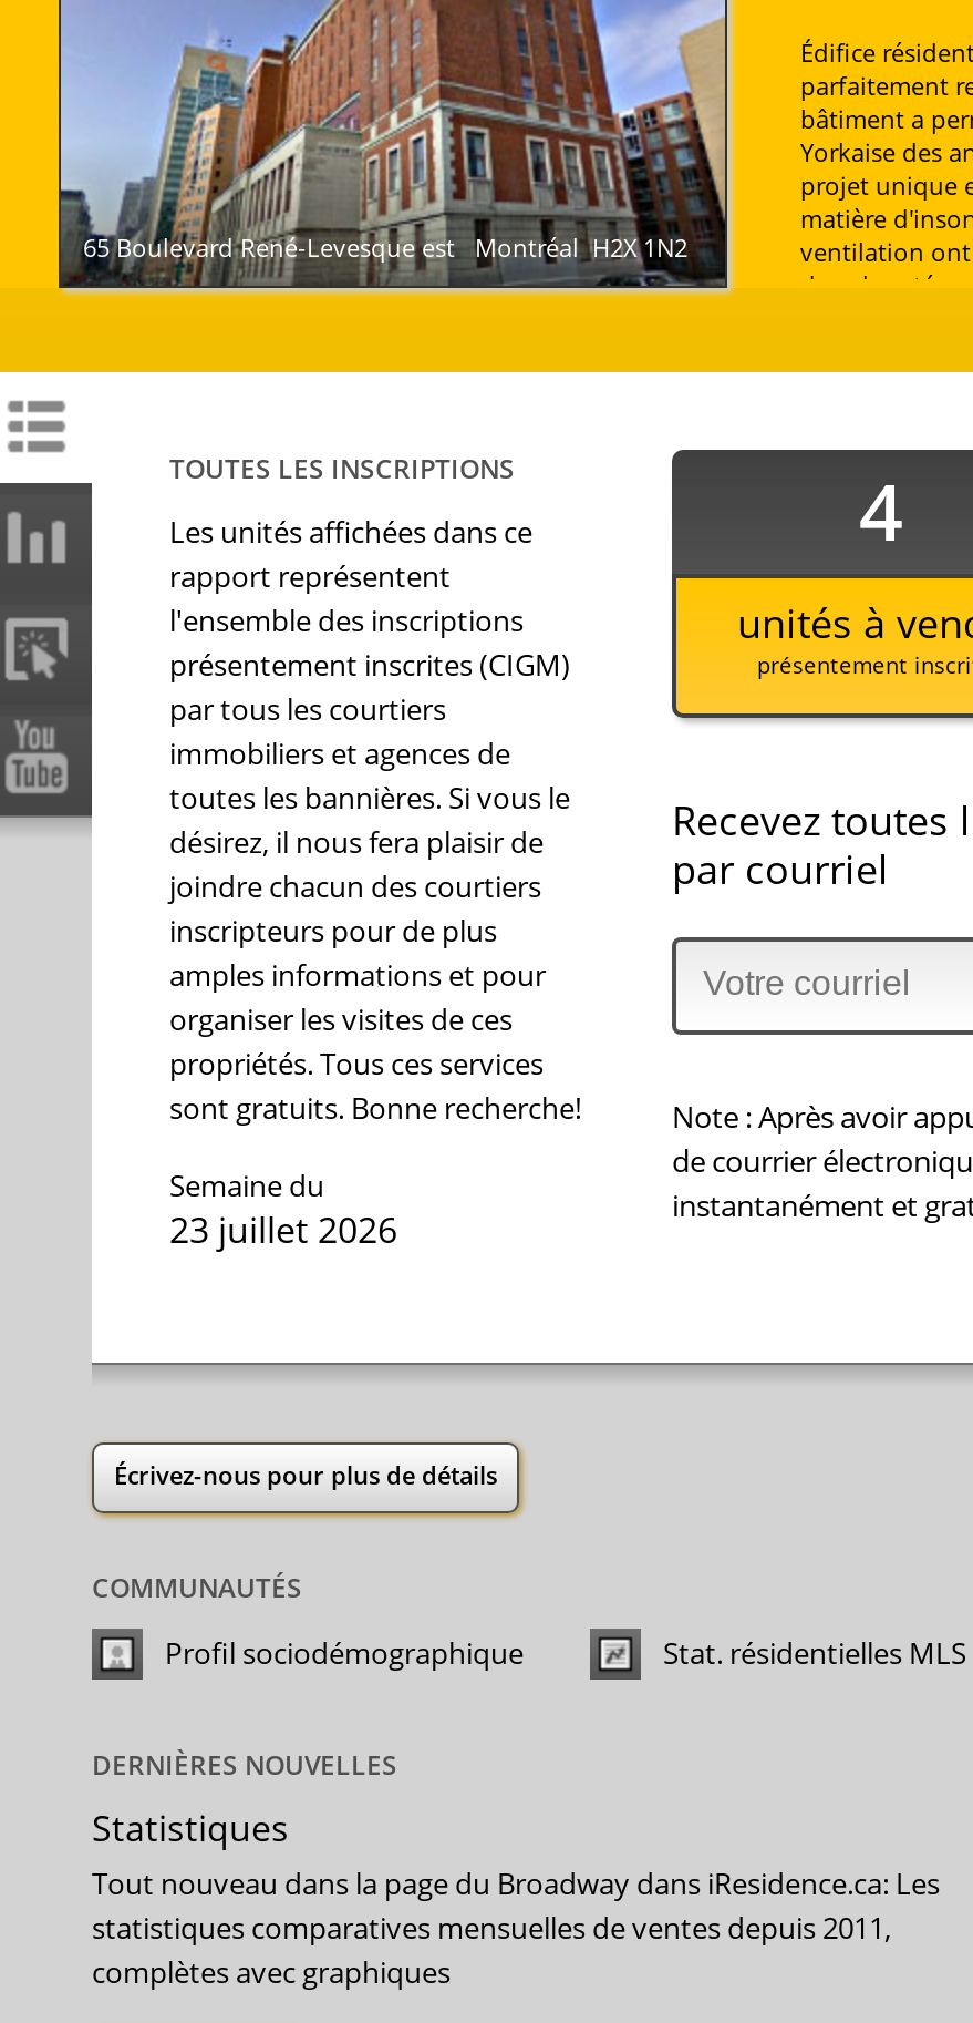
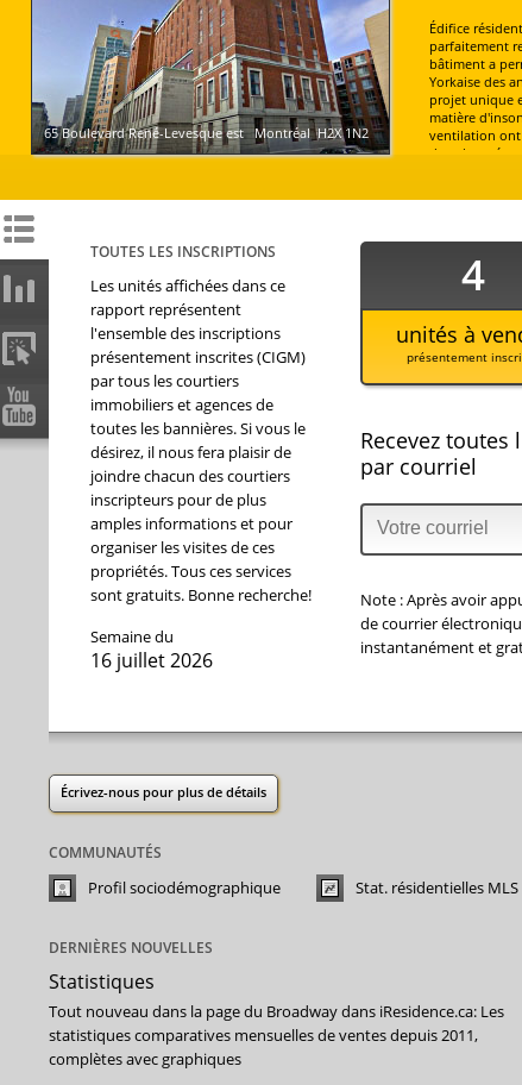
- 23 juillet 2026
+ 16 juillet 2026
